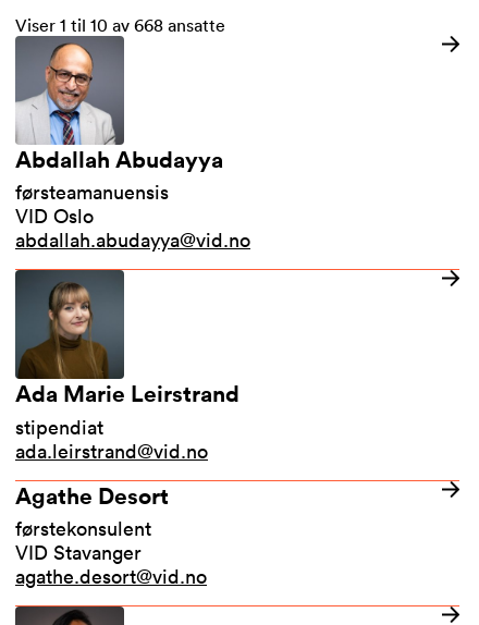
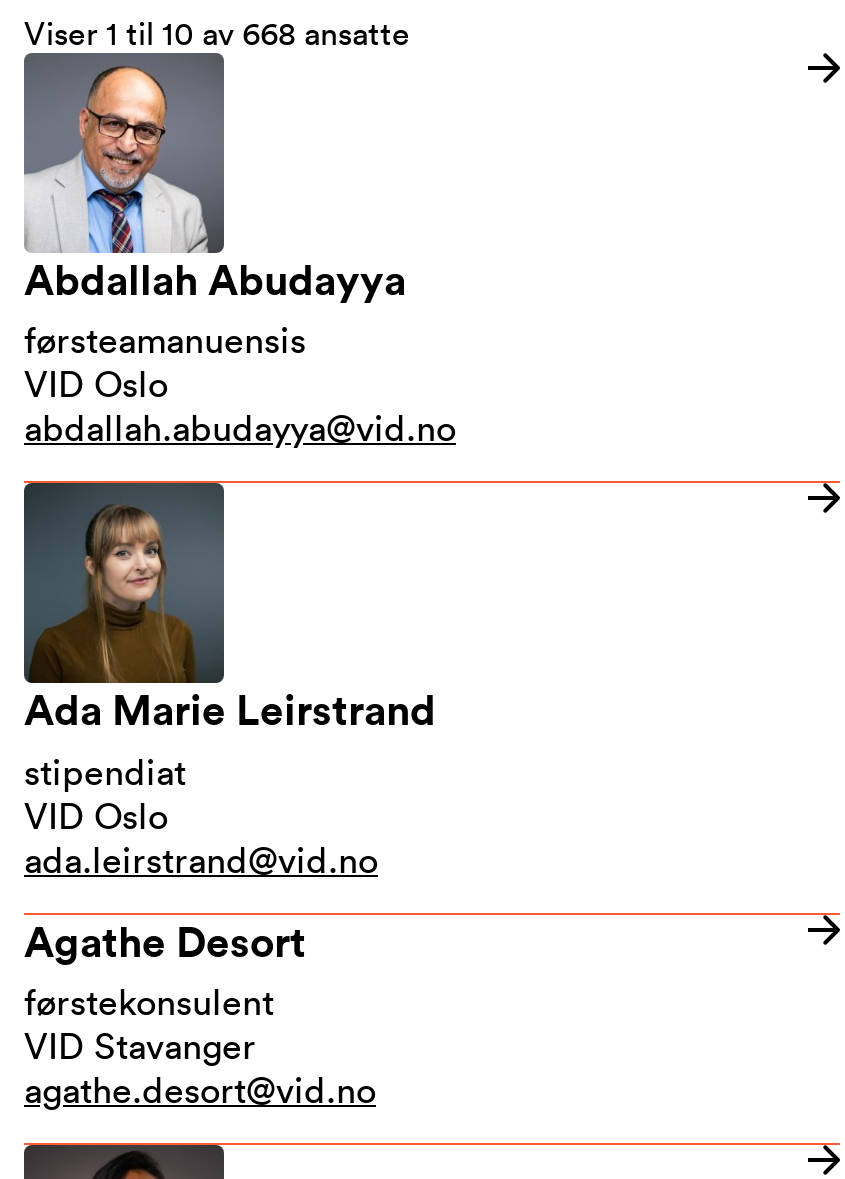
+ VID Oslo
